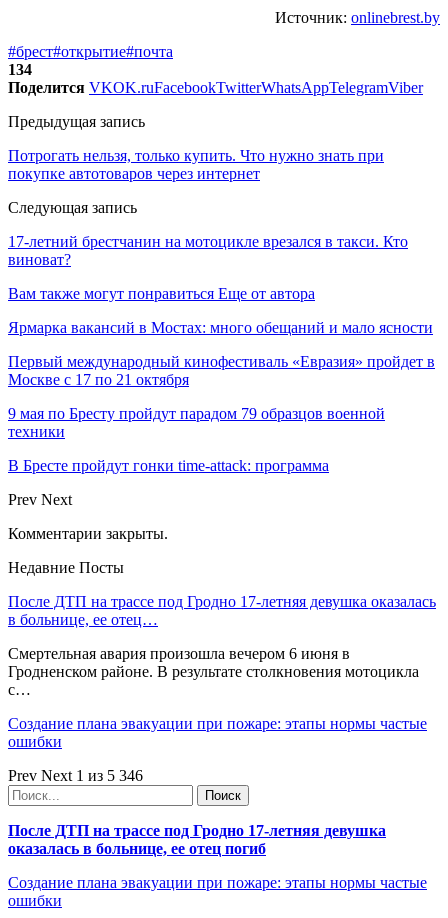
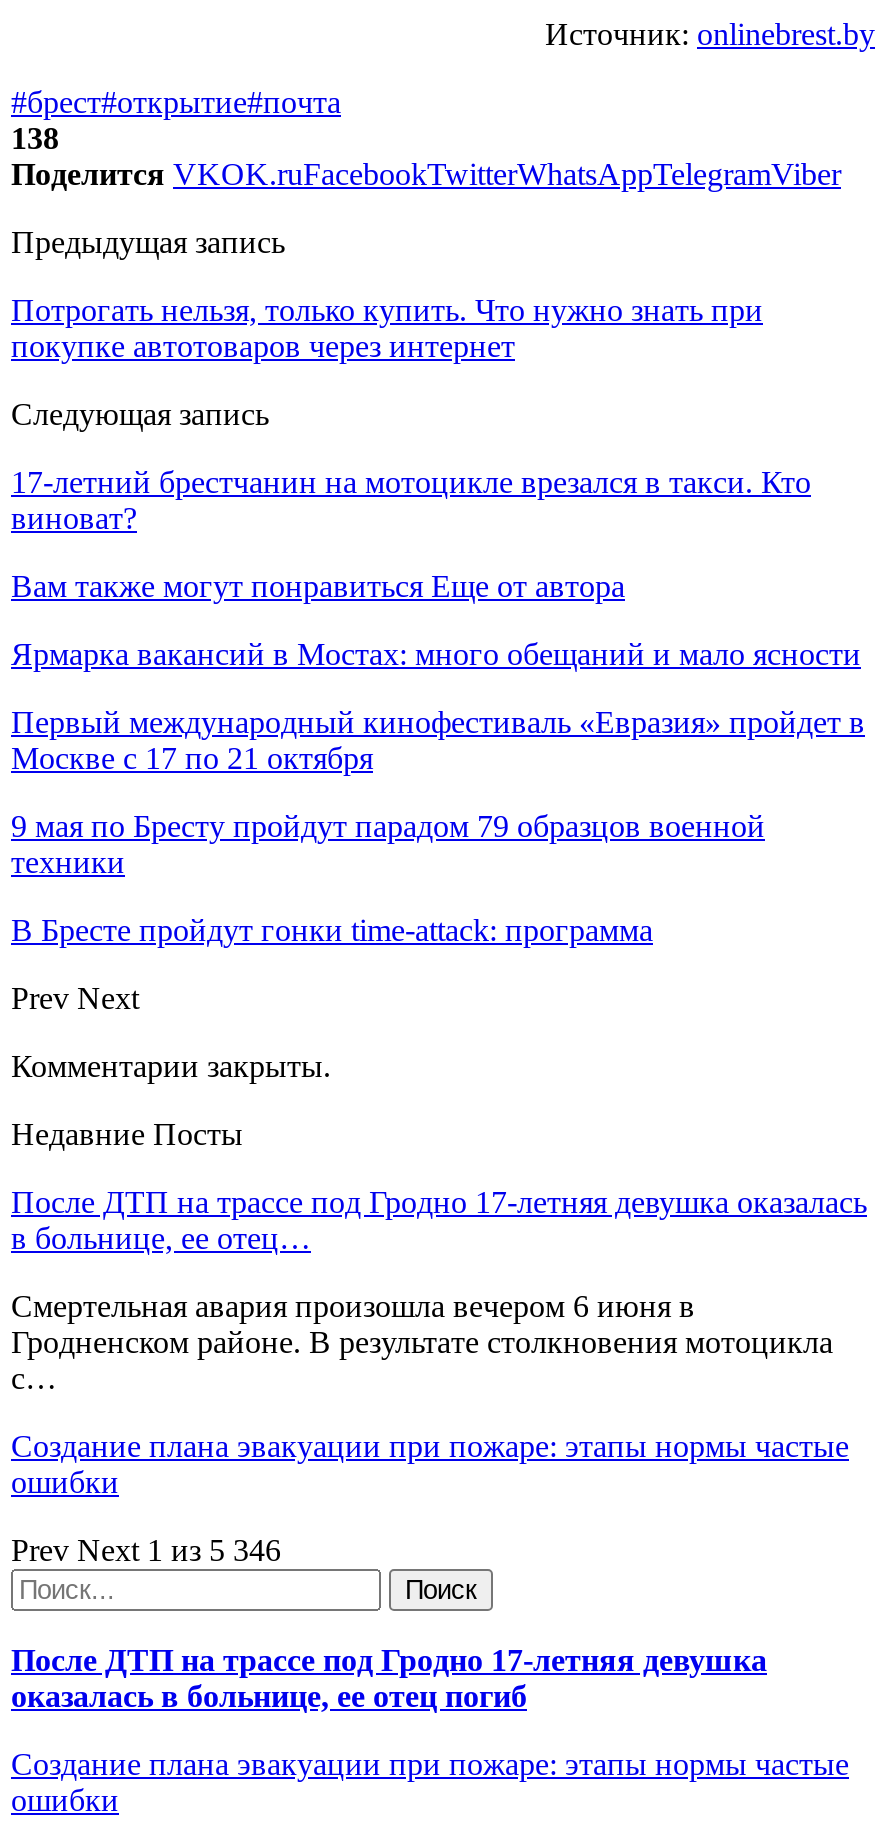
- 134
+ 138
